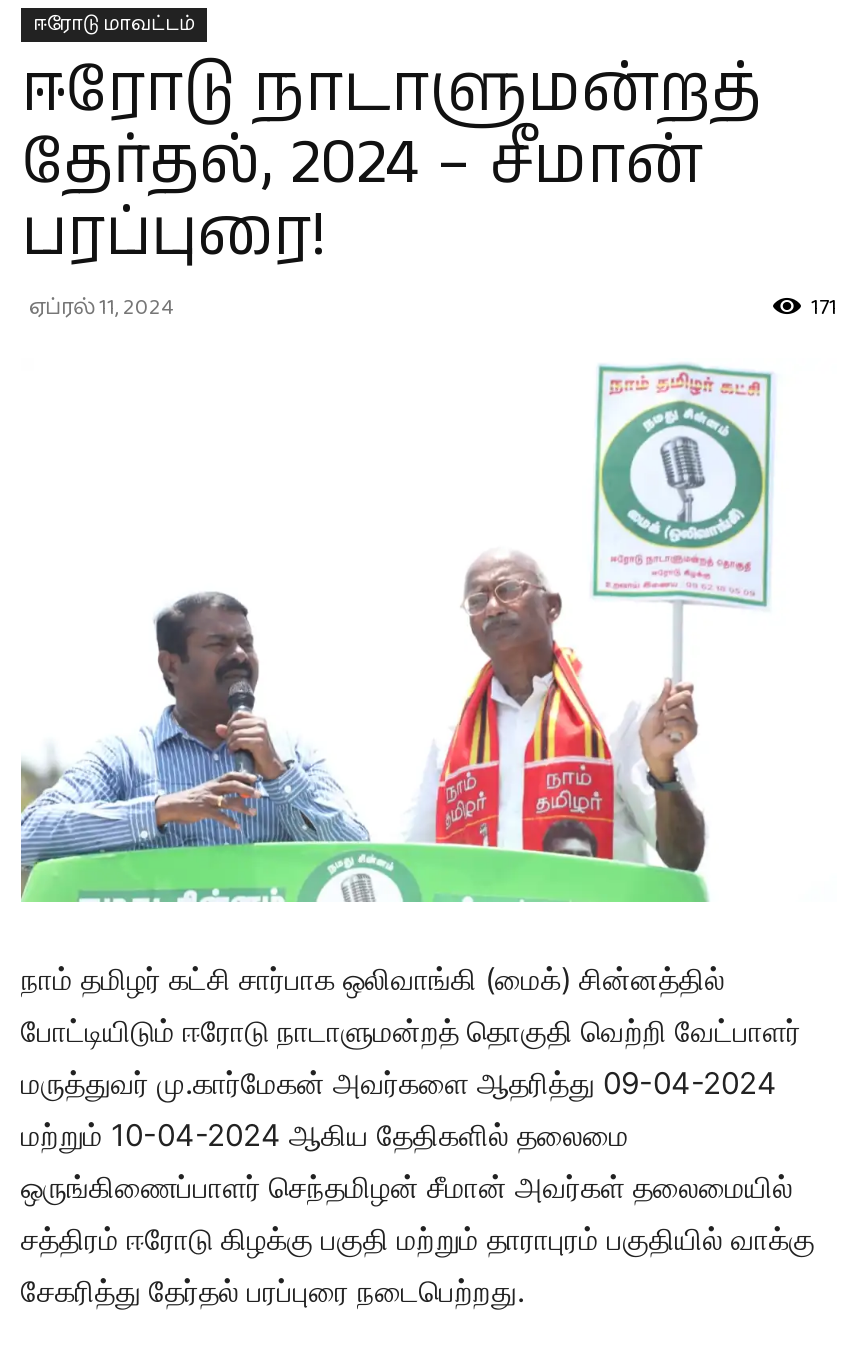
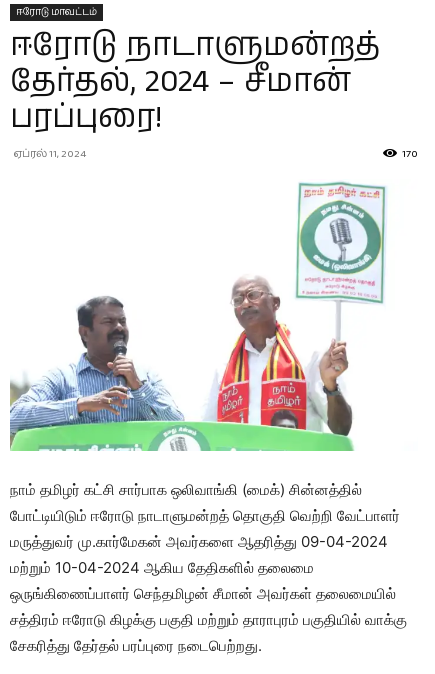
- 171
+ 170
